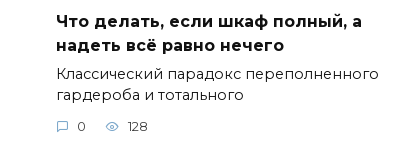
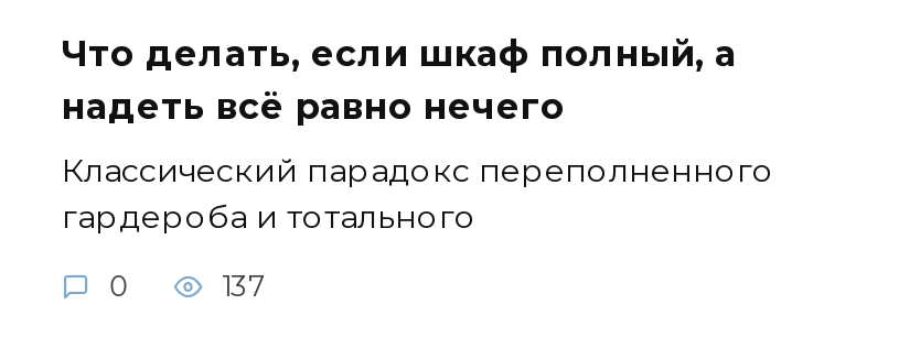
- 128
+ 137
